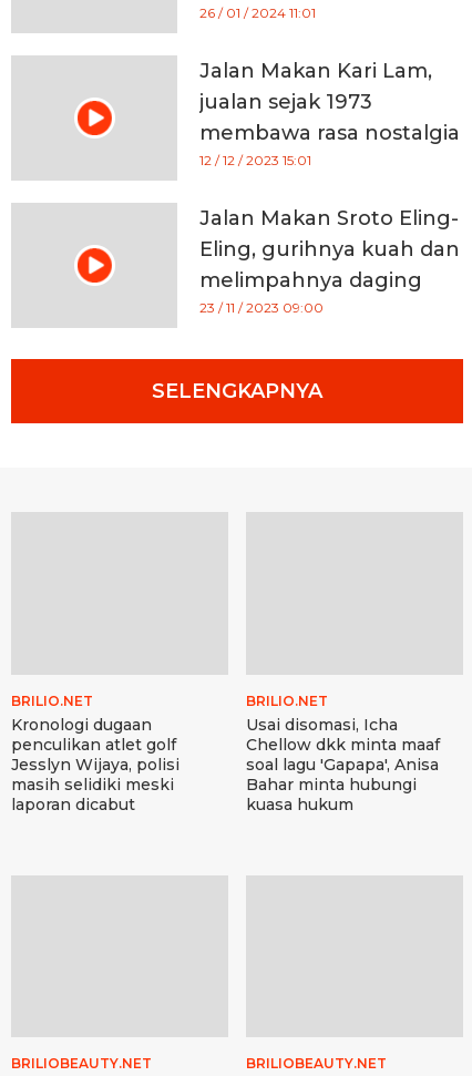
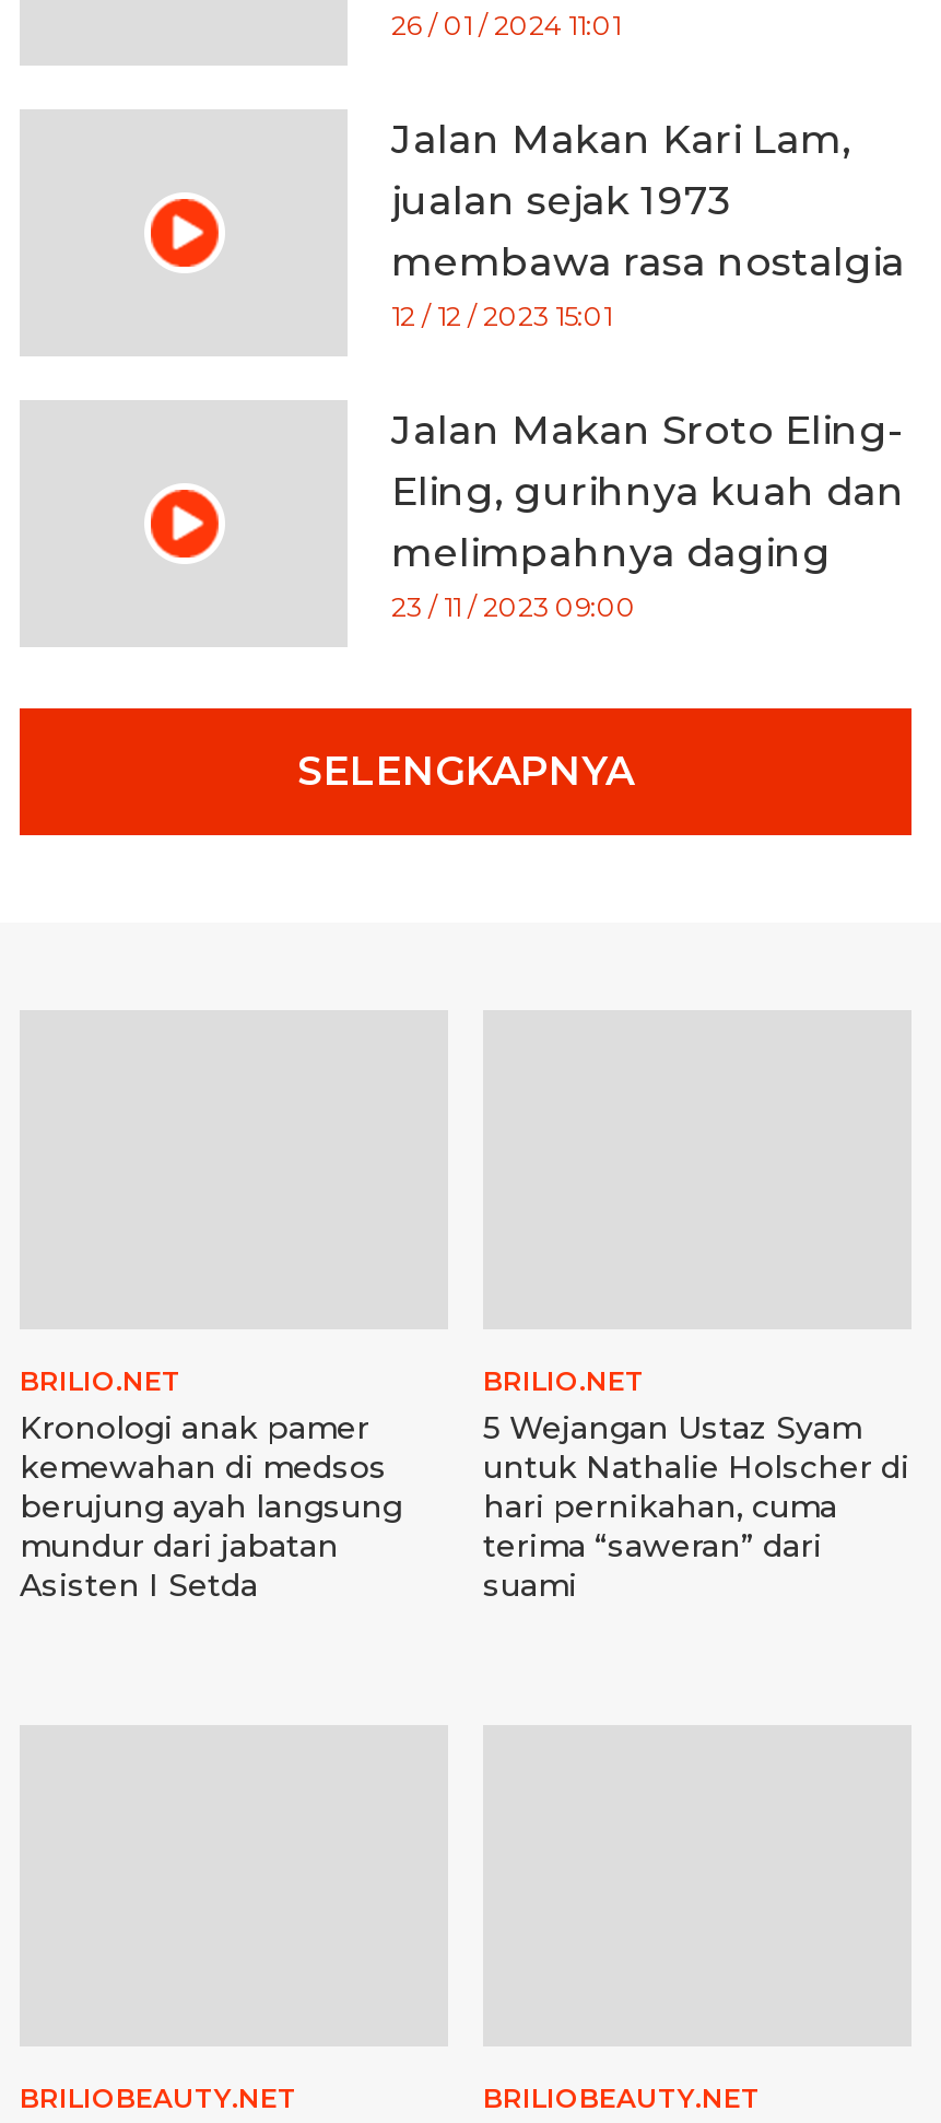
- Kronologi dugaan
- penculikan atlet golf
- Jesslyn Wijaya, polisi
- masih selidiki meski
- laporan dicabut
+ Kronologi anak pamer
+ kemewahan di medsos
+ berujung ayah langsung
+ mundur dari jabatan
+ Asisten I Setda

- Usai disomasi, Icha
- Chellow dkk minta maaf
- soal lagu 'Gapapa', Anisa
- Bahar minta hubungi
- kuasa hukum
+ 5 Wejangan Ustaz Syam
+ untuk Nathalie Holscher di
+ hari pernikahan, cuma
+ terima “saweran” dari
+ suami
